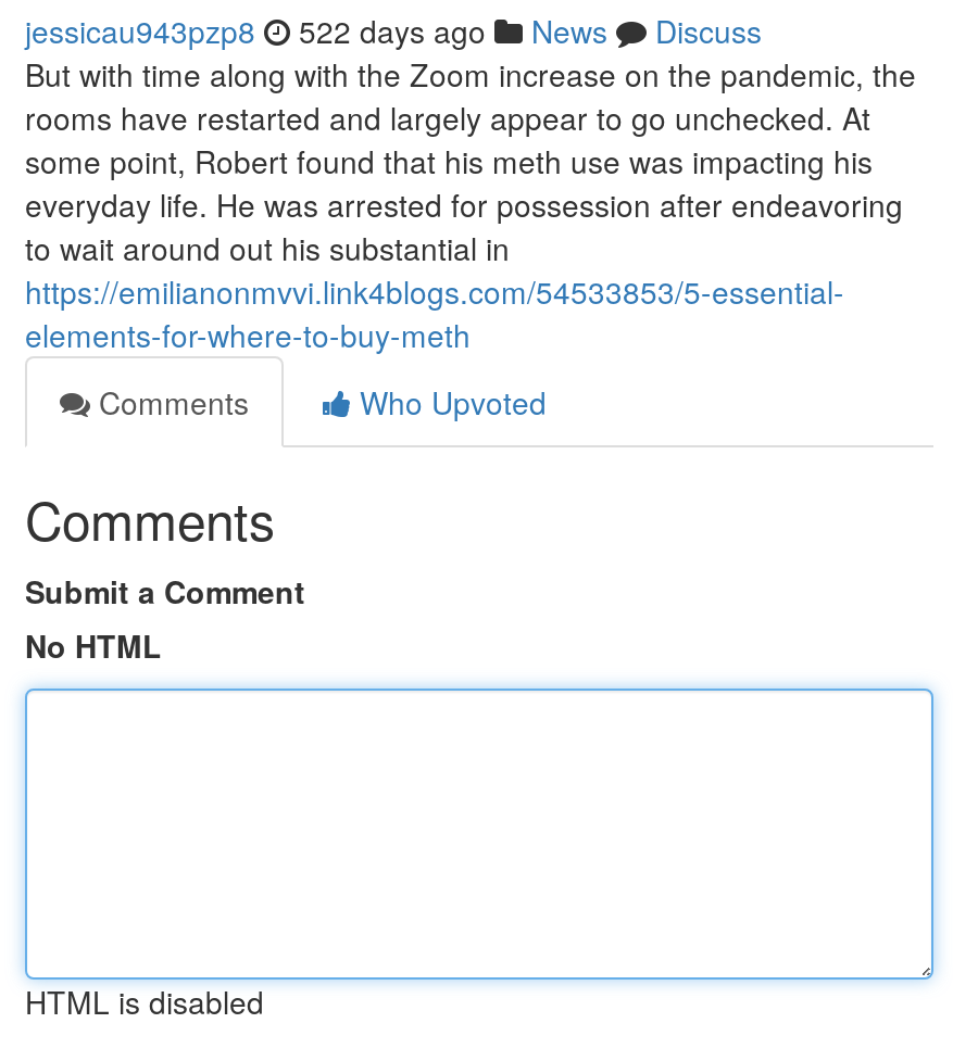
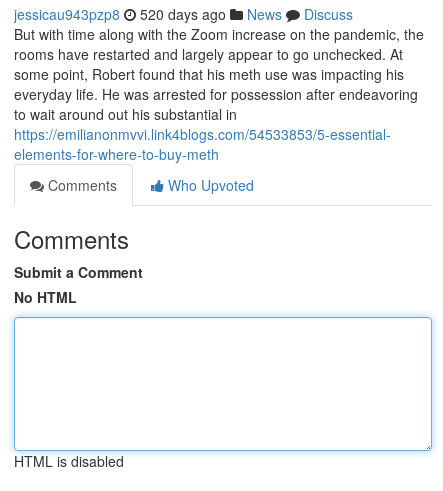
- jessicau943pzp8 522 days ago News Discuss
+ jessicau943pzp8 520 days ago News Discuss
